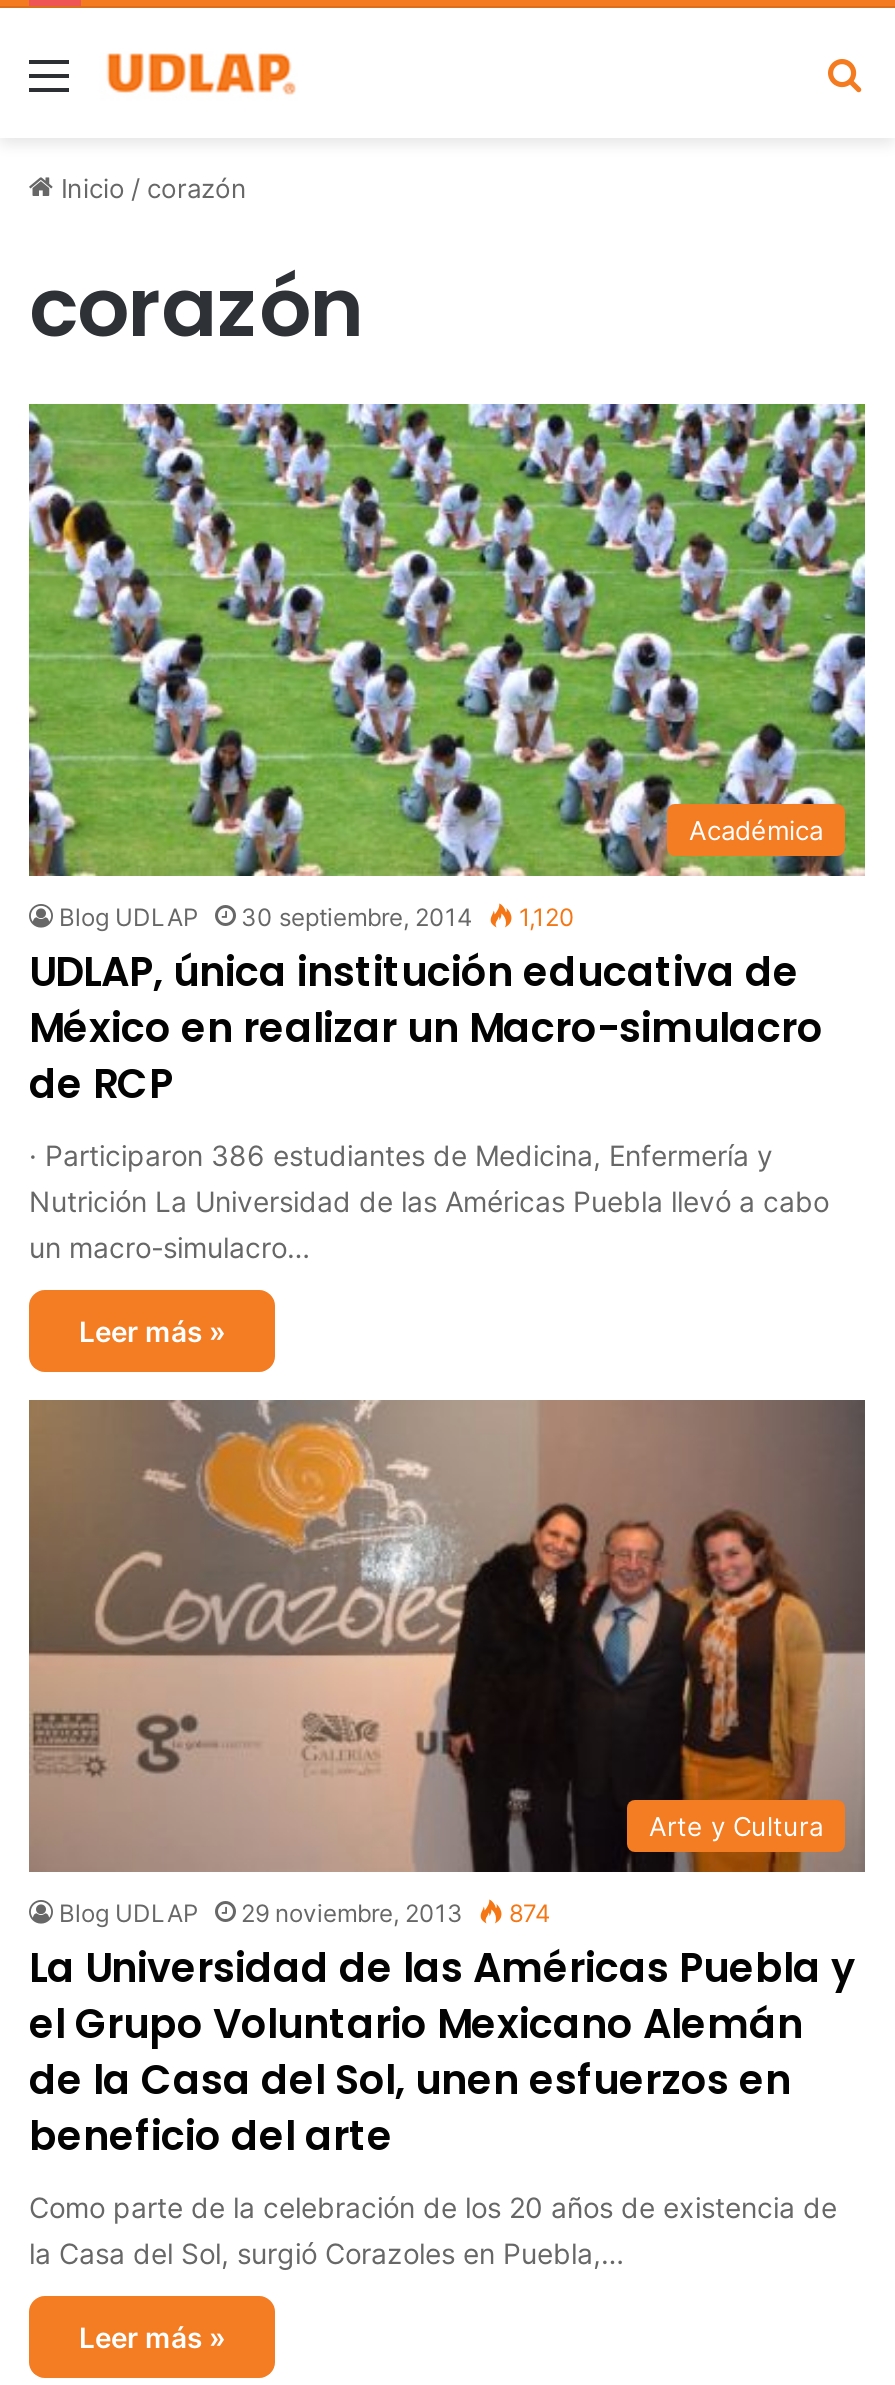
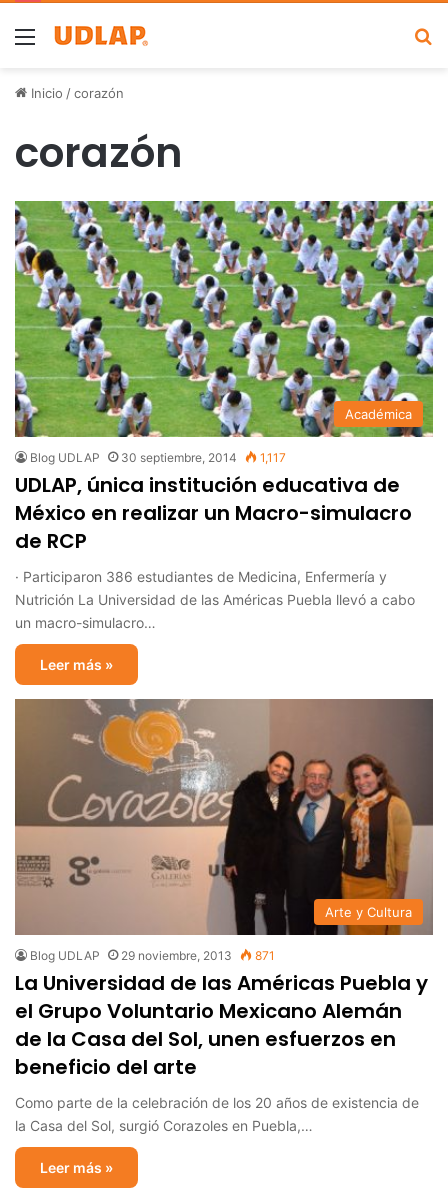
- Blog UDLAP 30 septiembre, 2014 1,120
+ Blog UDLAP 30 septiembre, 2014 1,117

- Blog UDLAP 29 noviembre, 2013 874
+ Blog UDLAP 29 noviembre, 2013 871
